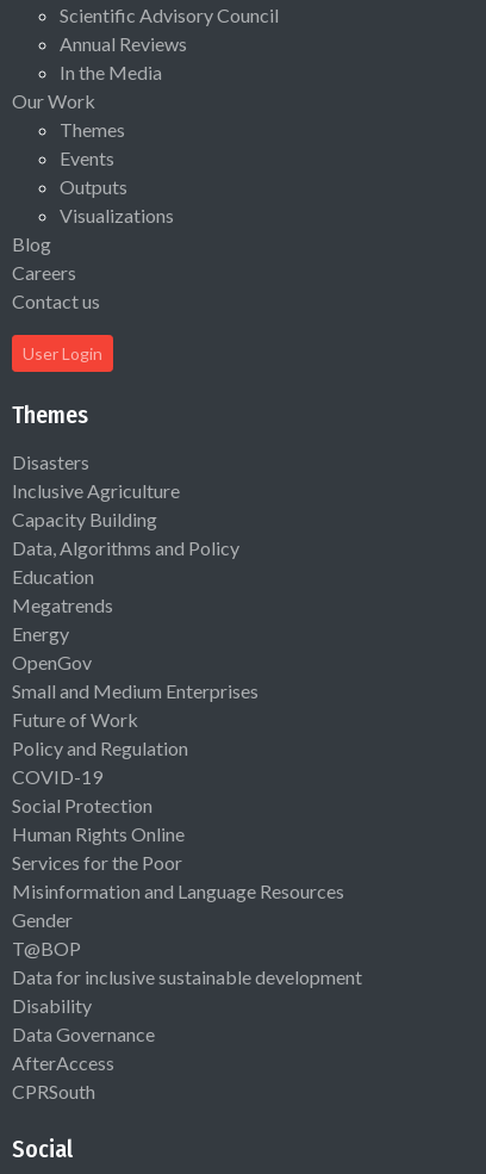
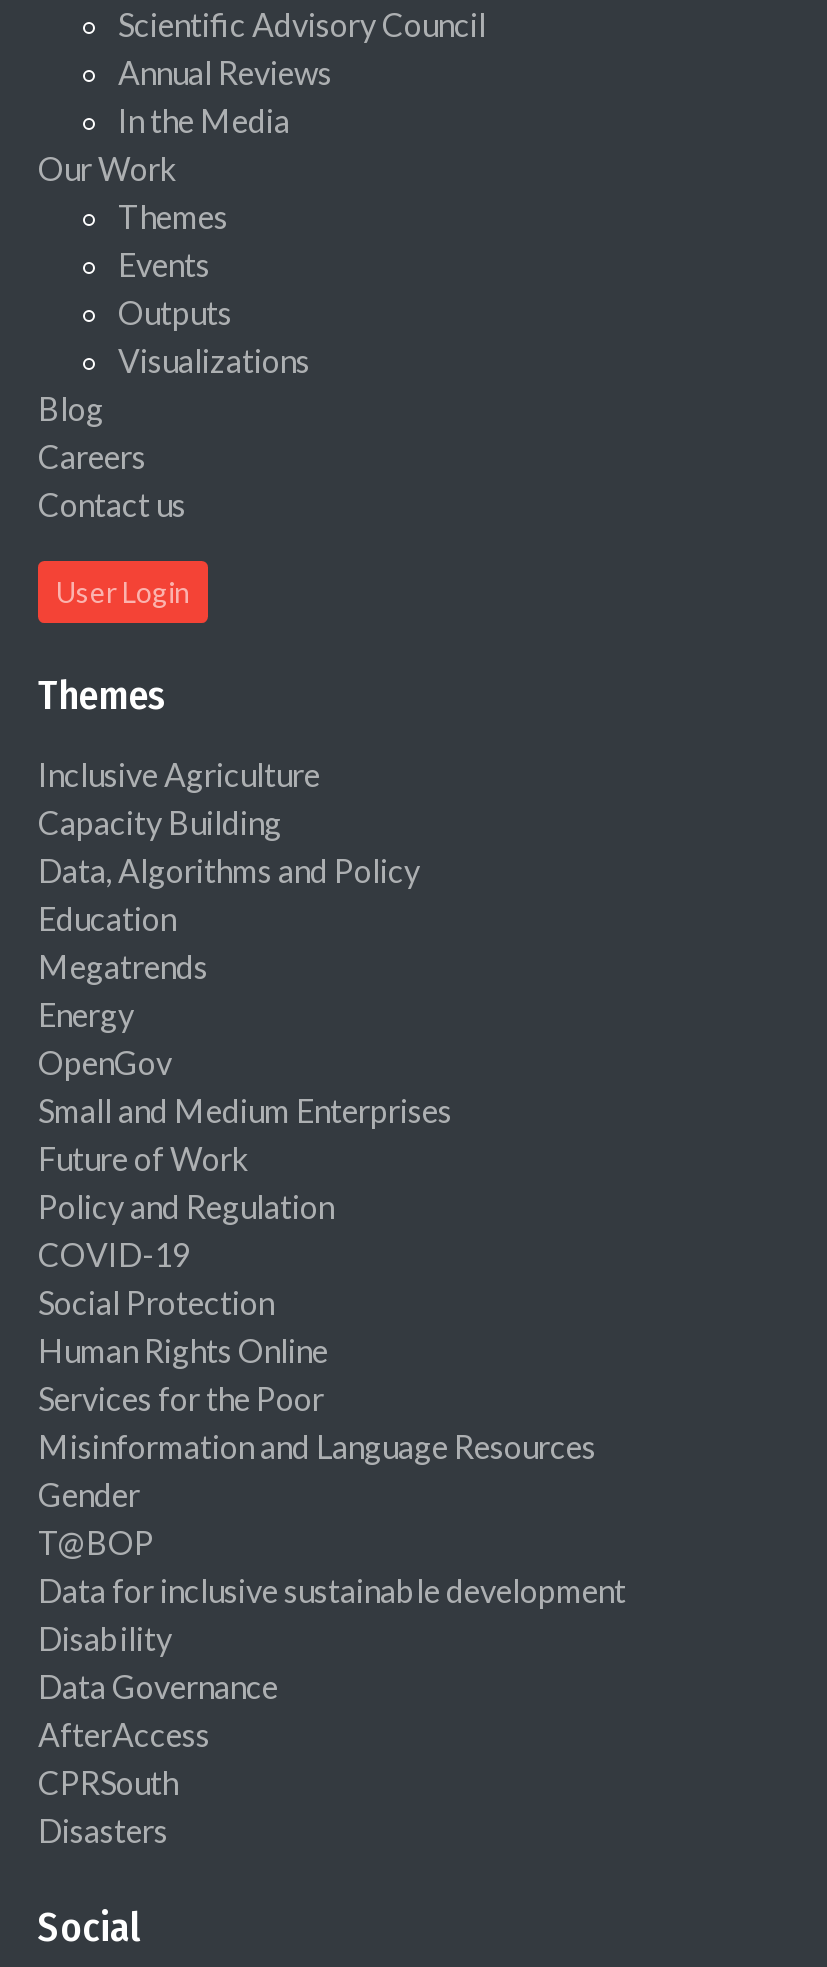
moved down: Disasters

moved up: Inclusive Agriculture | Capacity Building | Data, Algorithms and Policy | ... | AfterAccess | CPRSouth
